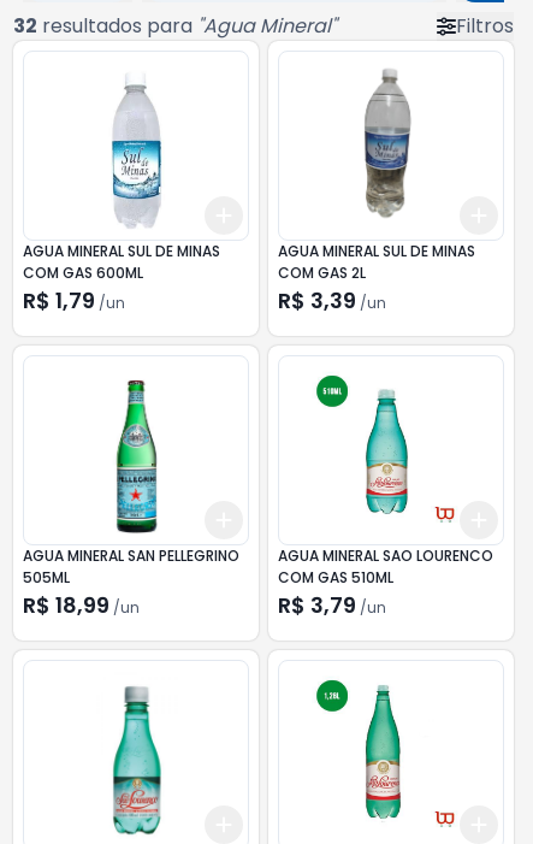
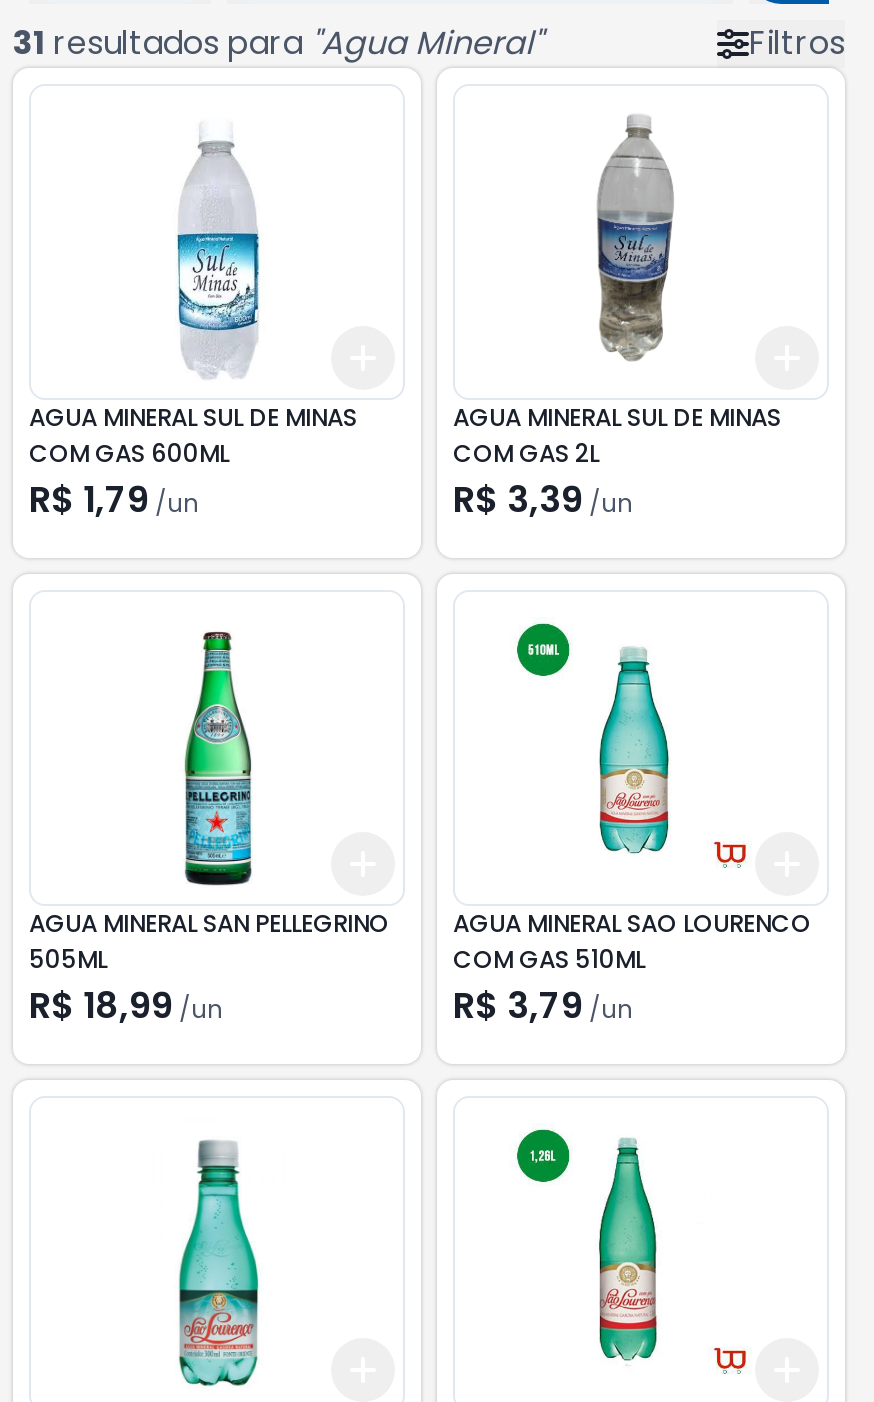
- 32 resultados para " Agua Mineral"
+ 31 resultados para " Agua Mineral"
